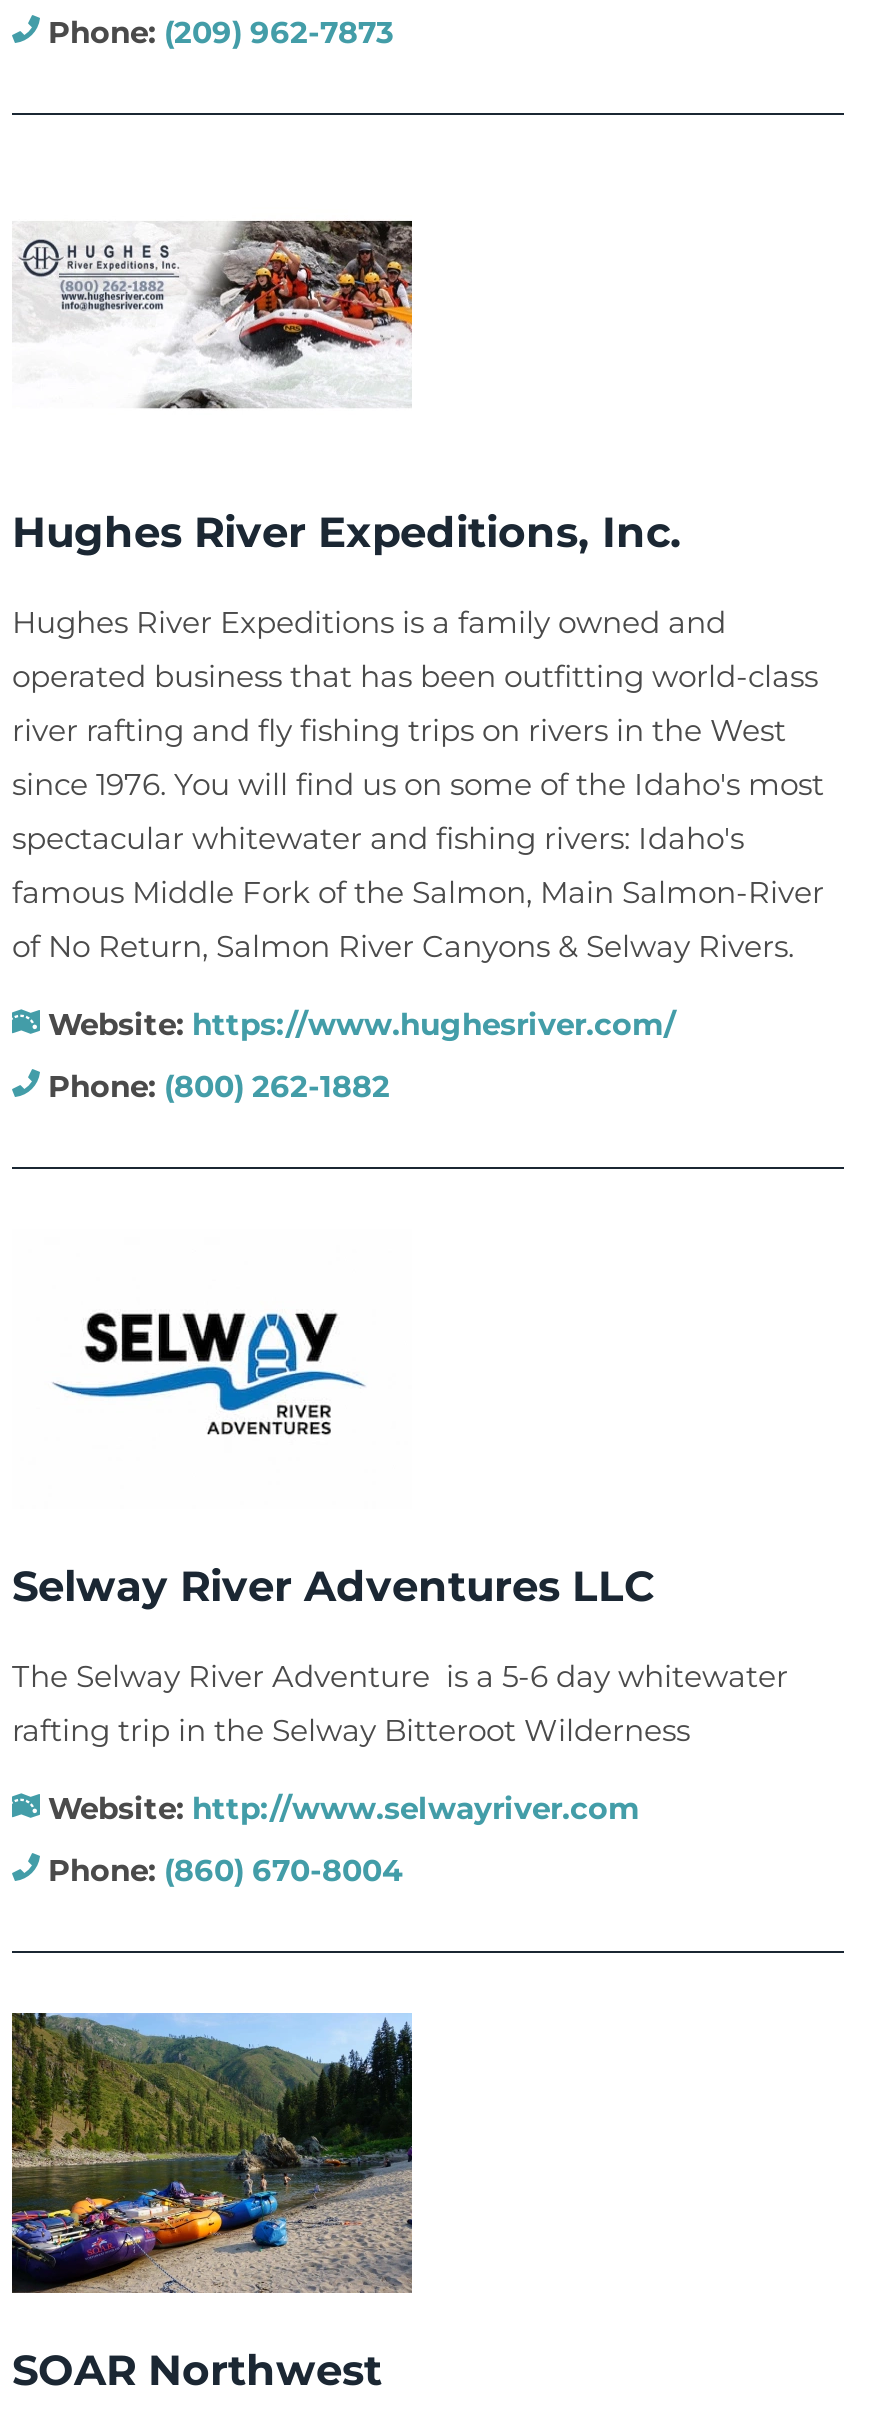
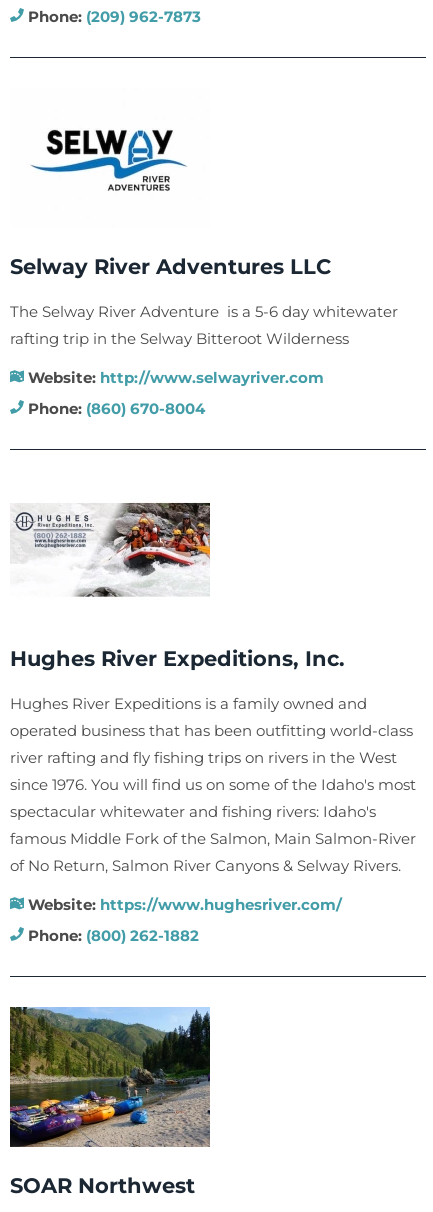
moved down: [image]

moved down: Hughes River Expeditions, Inc. | Hughes River Expeditions is a family owned and | operated business that has been outfitting world-class | ... | Website: https://www.hughesriver.com/ | Phone: (800) 262-1882

moved up: [image]

moved up: Selway River Adventures LLC | The Selway River Adventure is a 5-6 day whitewater | rafting trip in the Selway Bitteroot Wilderness | Website: http://www.selwayriver.com | Phone: (860) 670-8004
